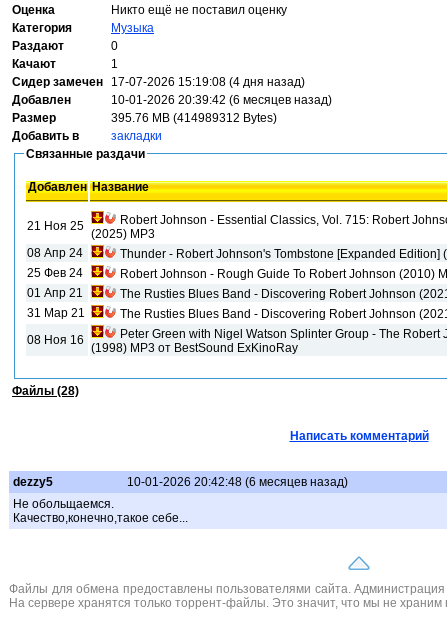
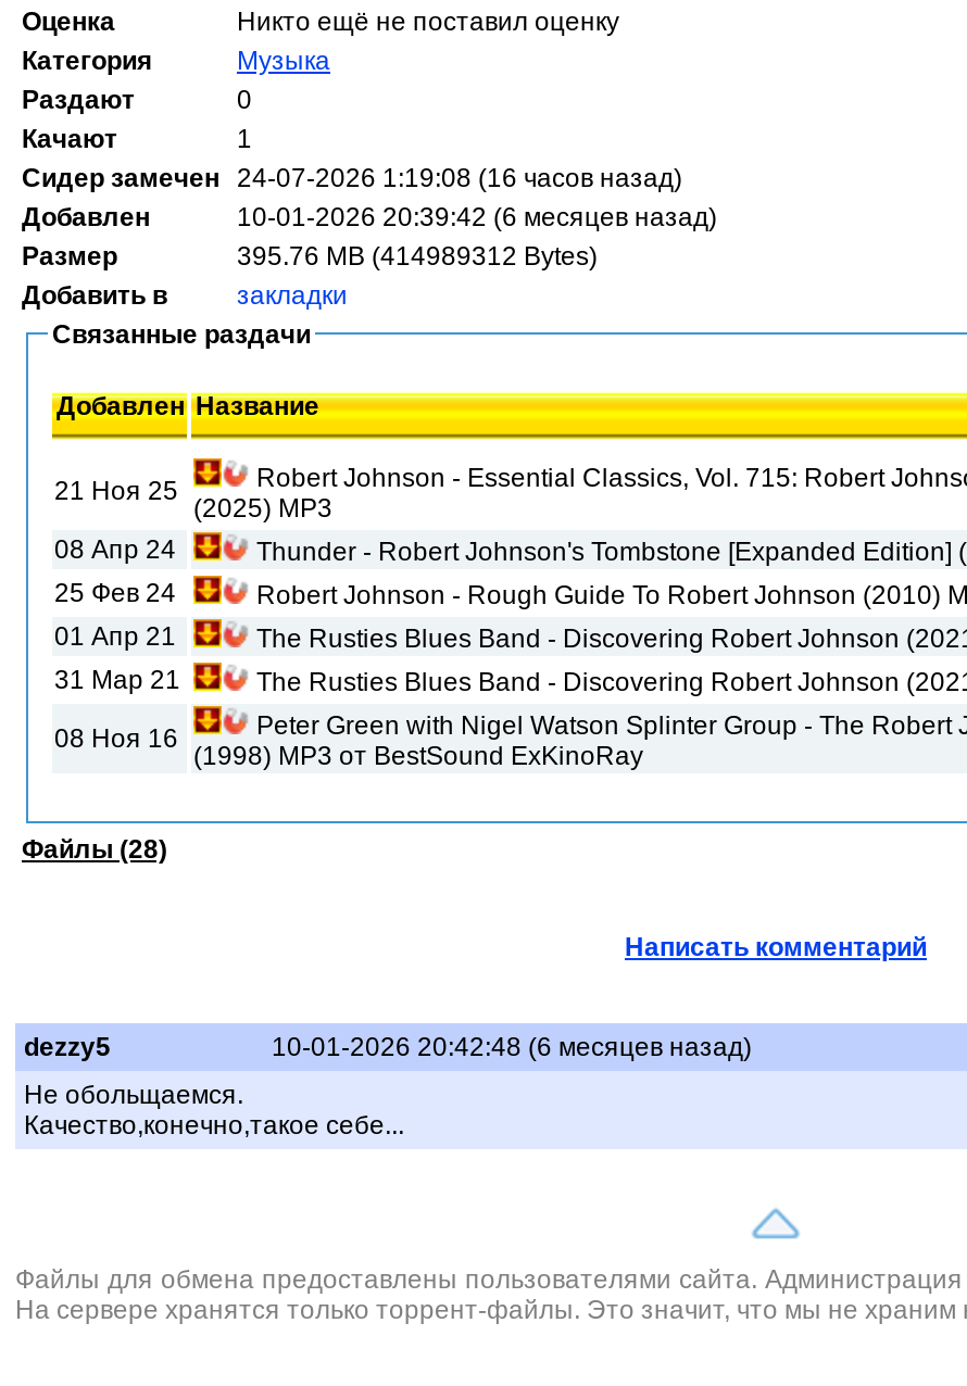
- Сидер замечен 17-07-2026 15:19:08 (4 дня назад)
+ Сидер замечен 24-07-2026 1:19:08 (16 часов назад)
